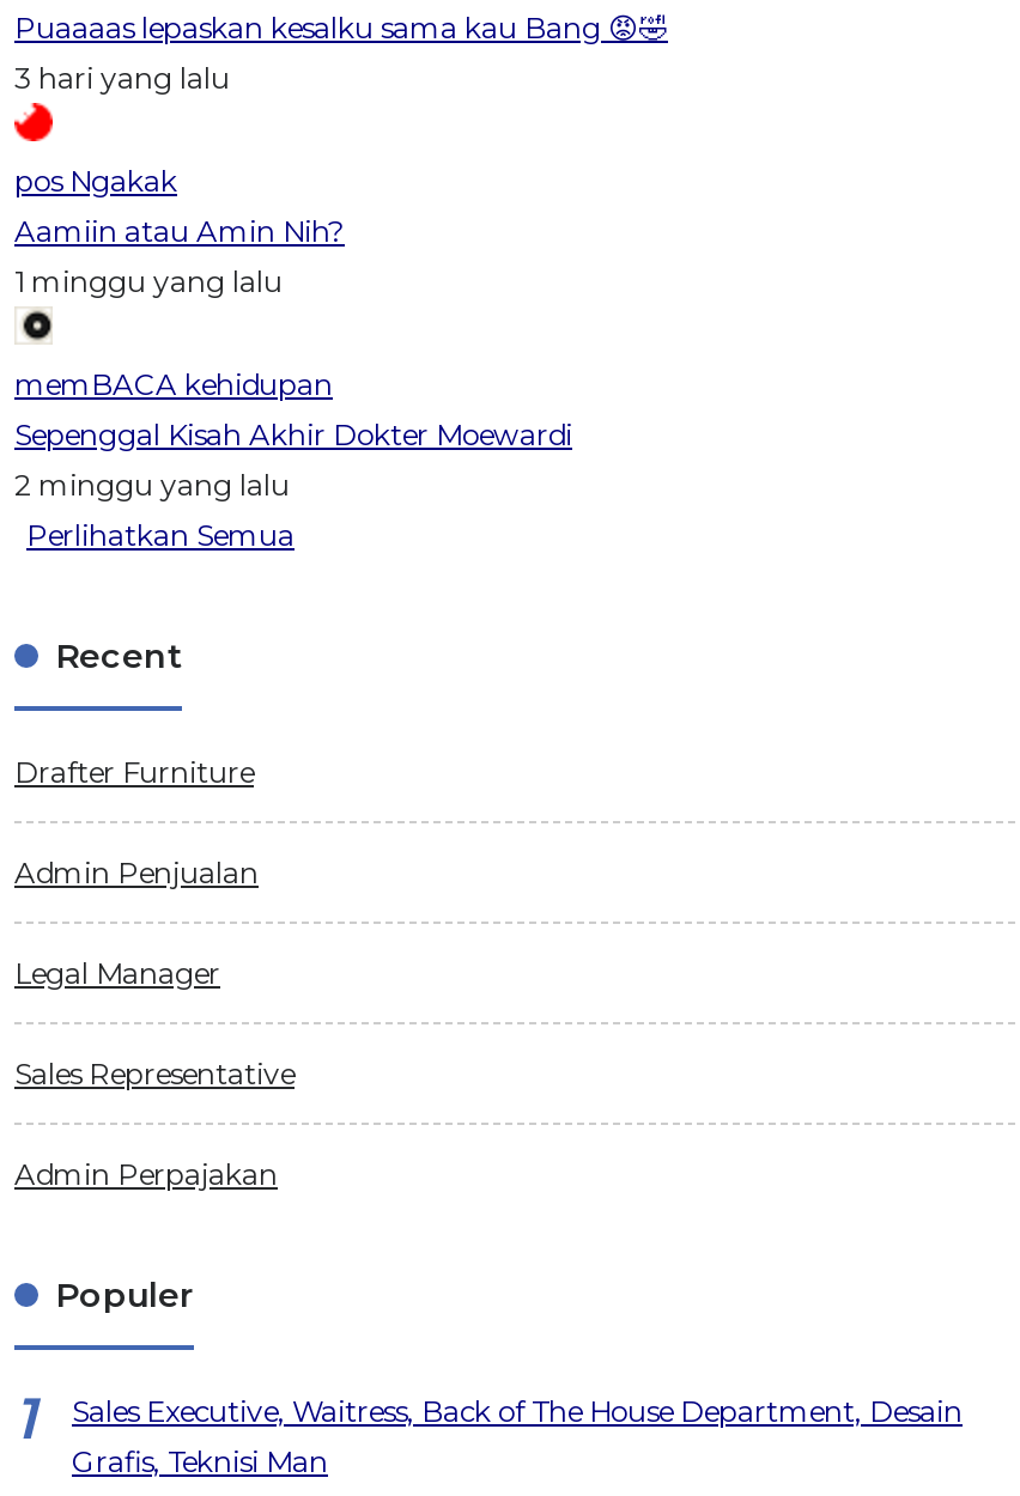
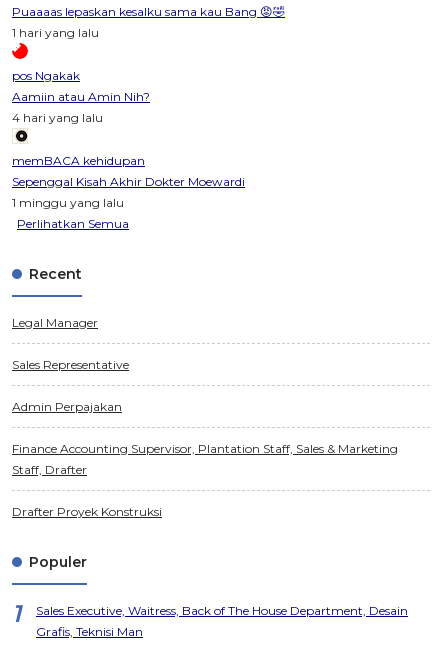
- 3 hari yang lalu
+ 1 hari yang lalu

moved down: 1 minggu yang lalu

+ 4 hari yang lalu

- 2 minggu yang lalu

- Drafter Furniture
- Admin Penjualan

moved up: Legal Manager | Sales Representative | Admin Perpajakan

+ Finance Accounting Supervisor, Plantation Staff, Sales & Marketing
+ Staff, Drafter
+ Drafter Proyek Konstruksi
